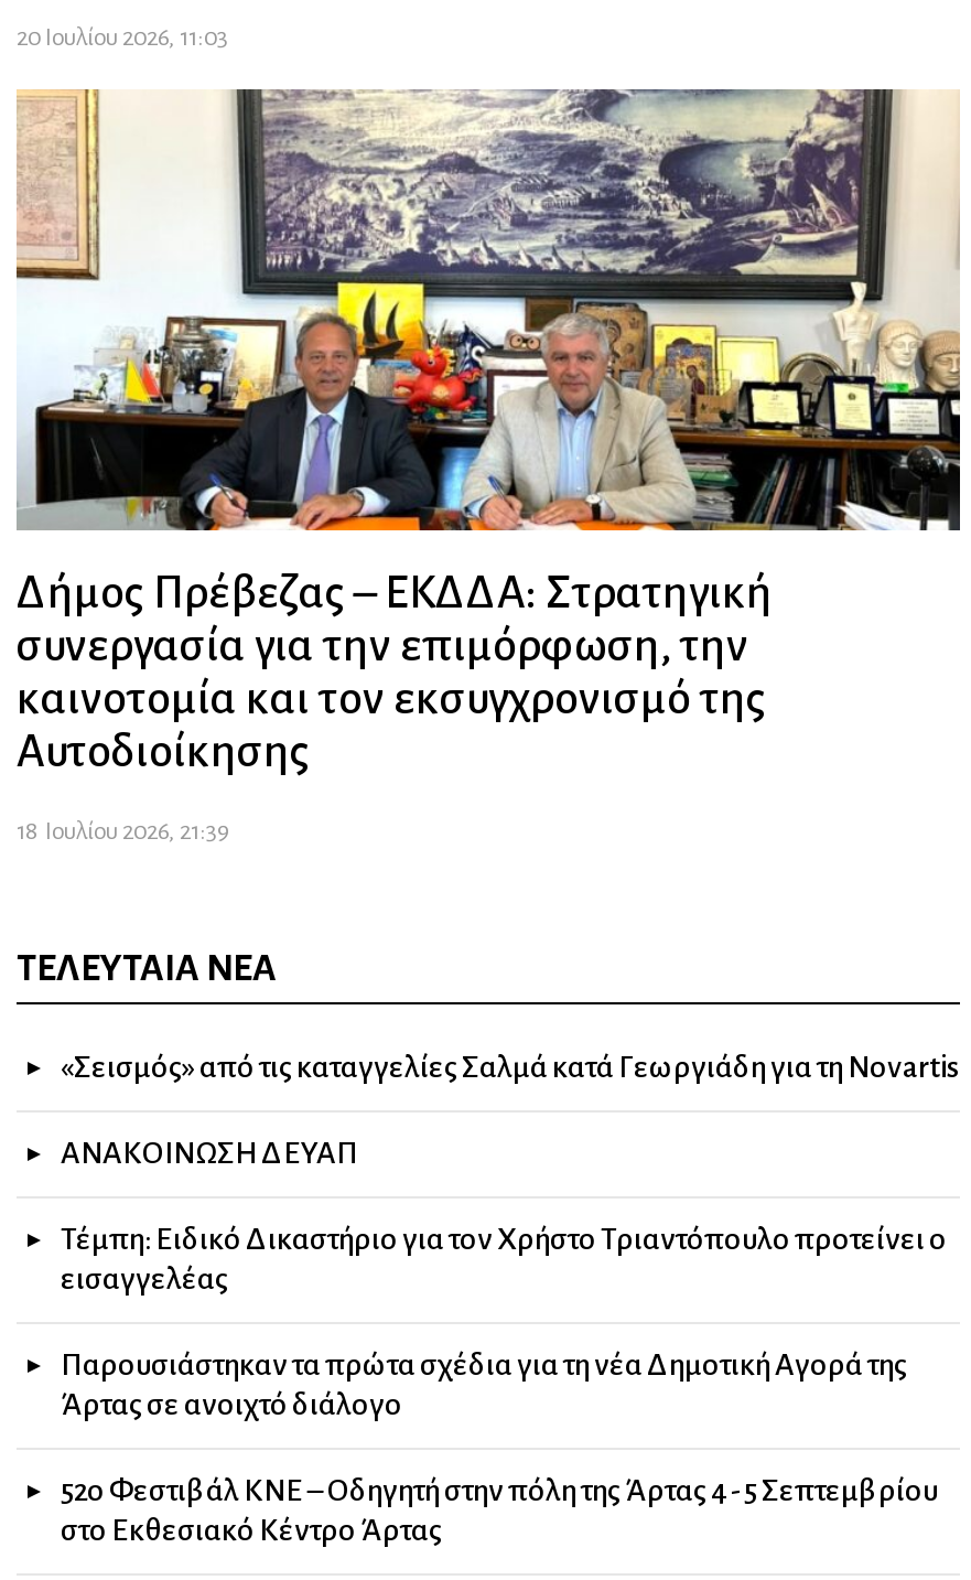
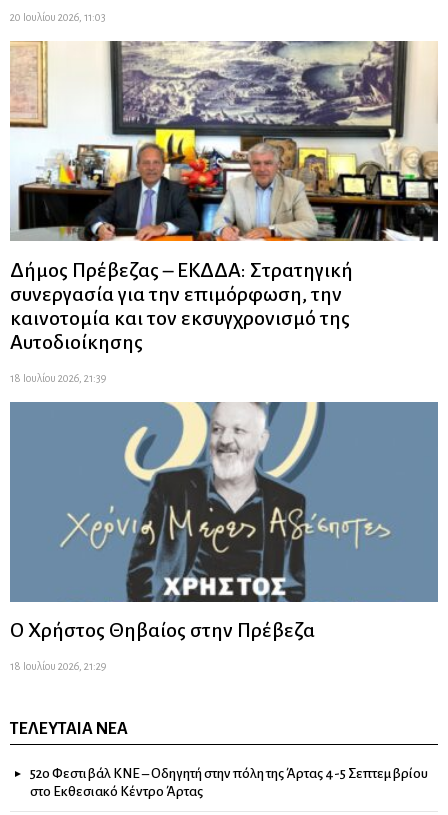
+ [image]
+ Ο Χρήστος Θηβαίος στην Πρέβεζα
+ 18 Ιουλίου 2026, 21:29

moved down: ΤΕΛΕΥΤΑΊΑ ΝΈΑ

- «Σεισμός» από τις καταγγελίες Σαλμά κατά Γεωργιάδη για τη Novartis
- ΑΝΑΚΟΙΝΩΣΗ ΔΕΥΑΠ
- Τέμπη: Ειδικό Δικαστήριο για τον Χρήστο Τριαντόπουλο προτείνει ο
- εισαγγελέας
- Παρουσιάστηκαν τα πρώτα σχέδια για τη νέα Δημοτική Αγορά της
- Άρτας σε ανοιχτό διάλογο
